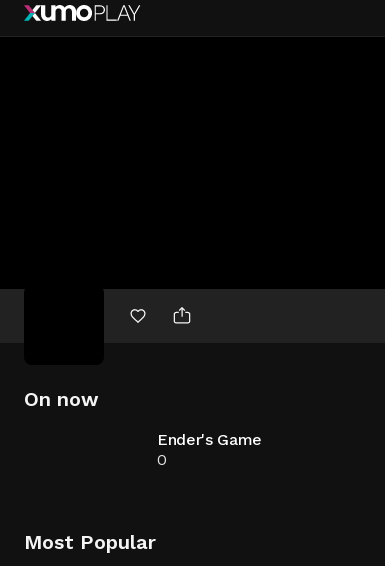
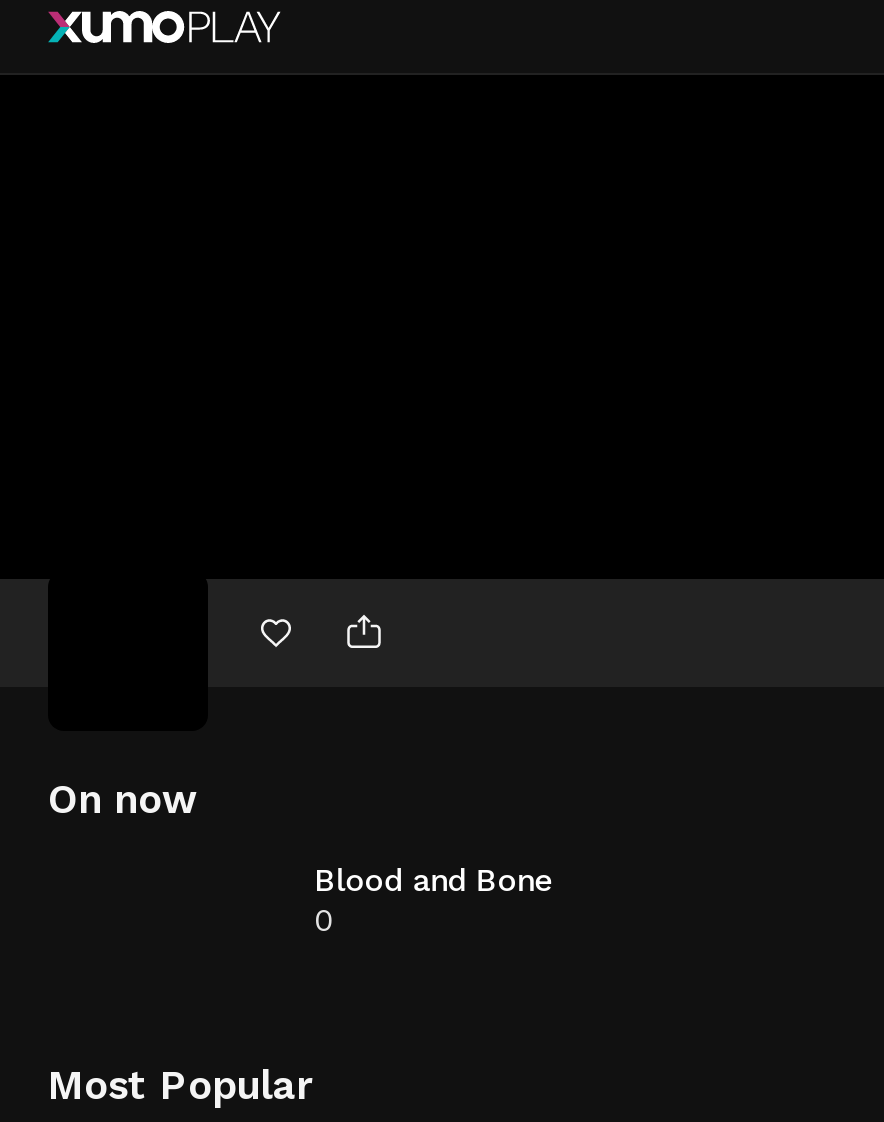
- Ender's Game
+ Blood and Bone
